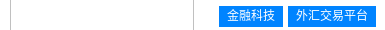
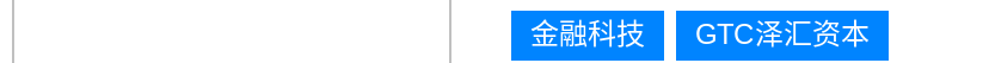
- 外汇交易平台
+ GTC泽汇资本
